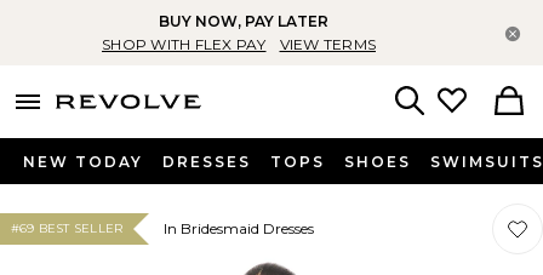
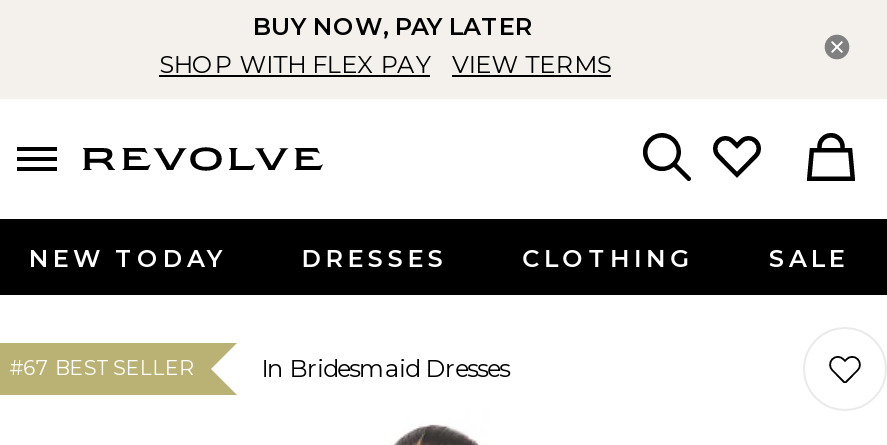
- TOPS
- SHOES
- SWIMSUITS
+ CLOTHING
+ SALE

- #69 BEST SELLER
+ #67 BEST SELLER
